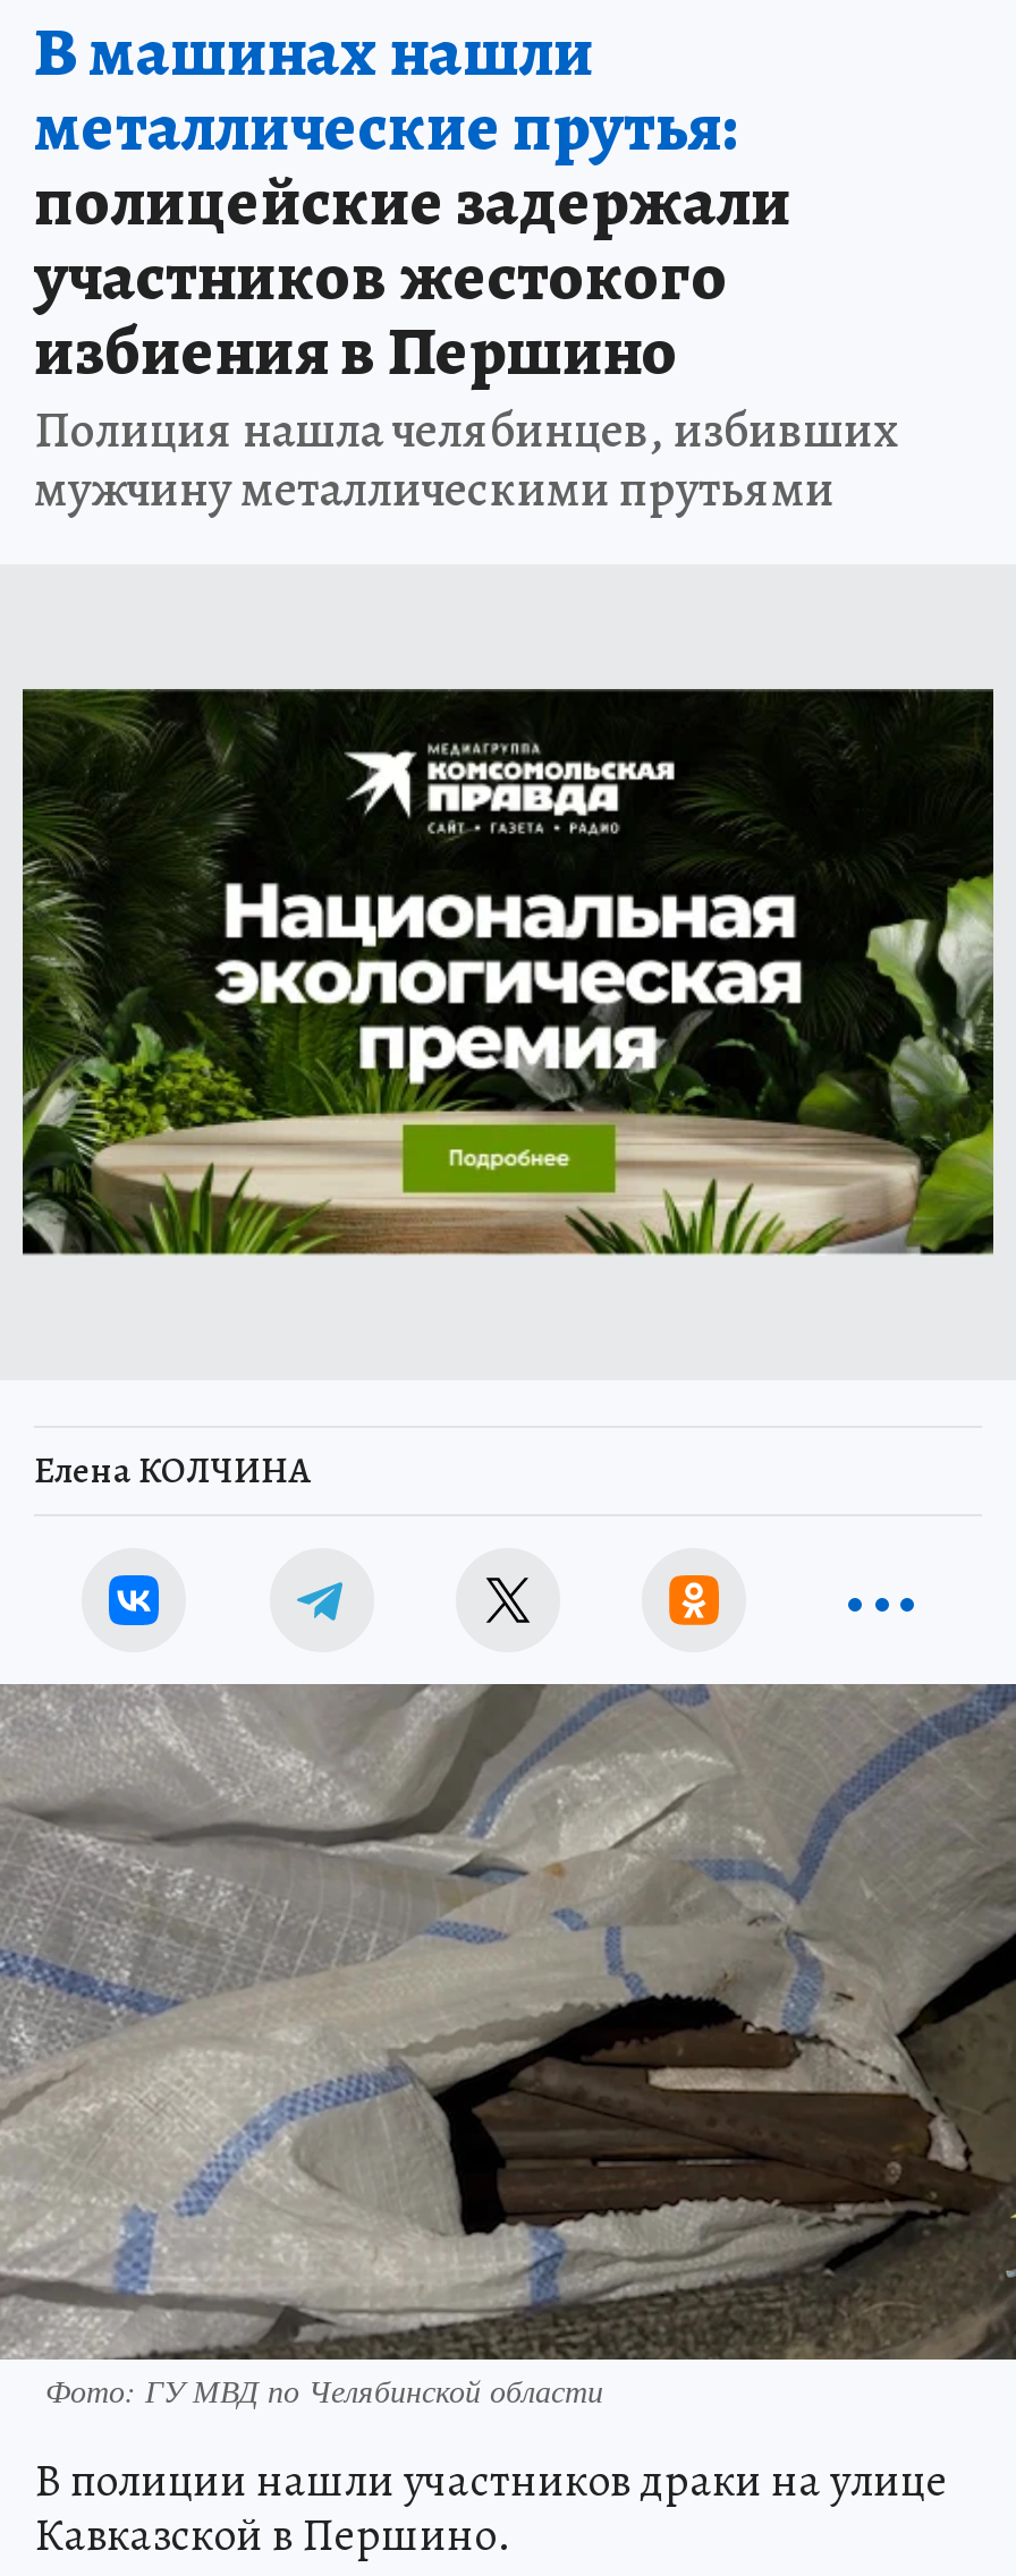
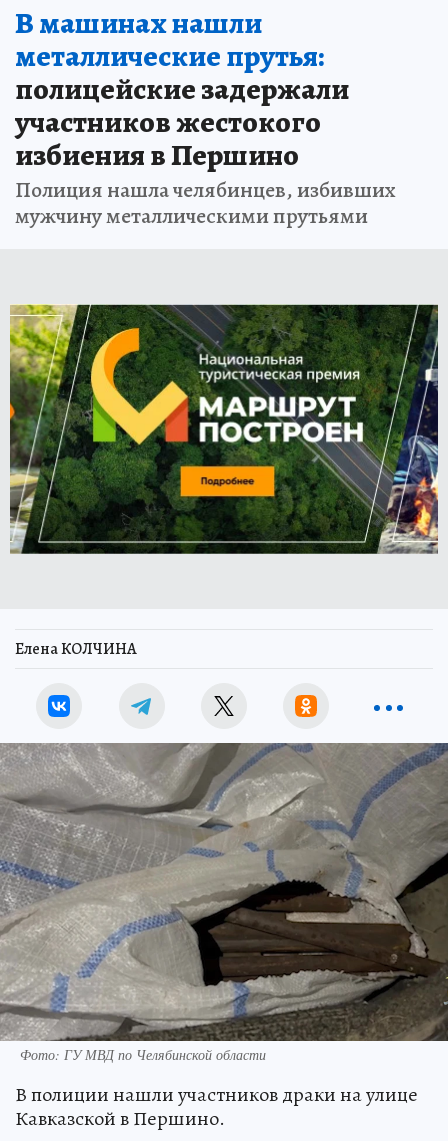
- [image]
+ [image]
